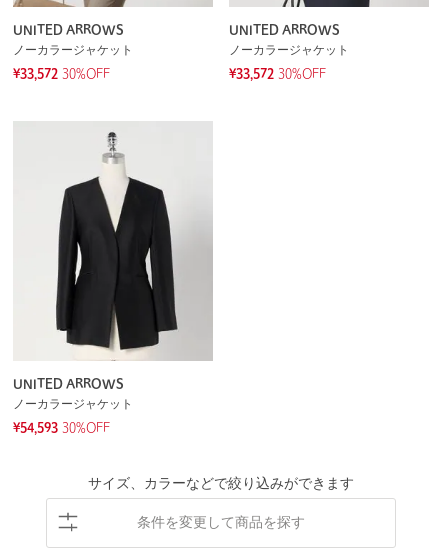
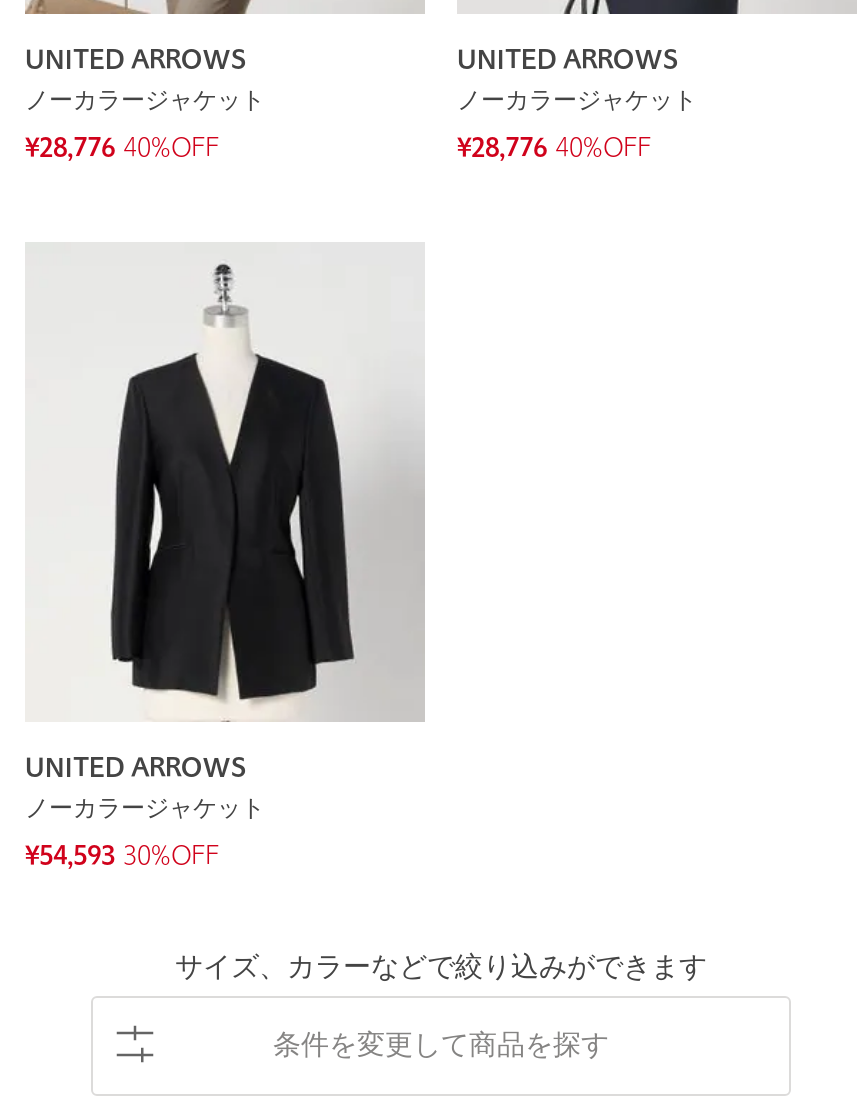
- ¥33,572 30%OFF
+ ¥28,776 40%OFF

- ¥33,572 30%OFF
+ ¥28,776 40%OFF
